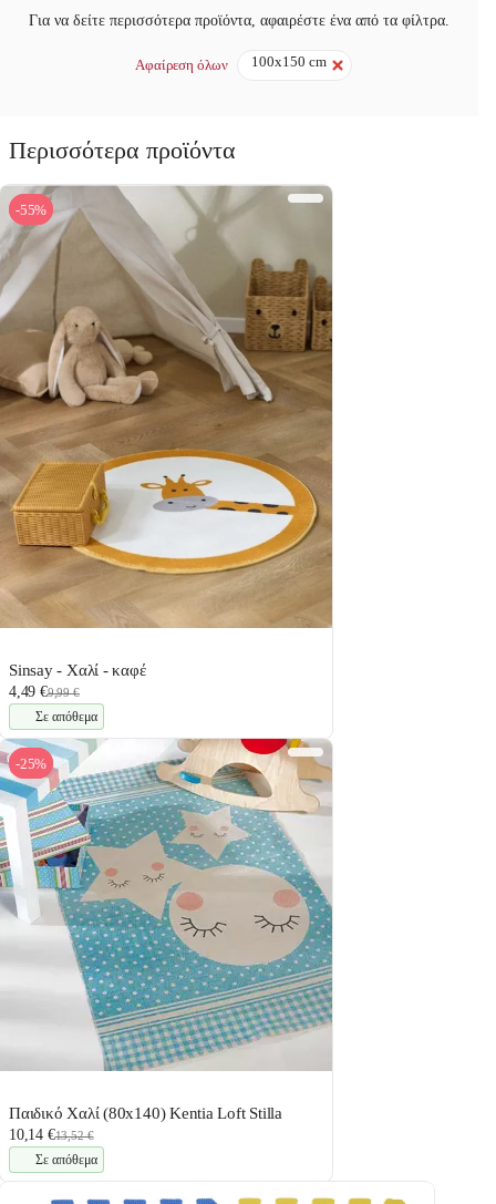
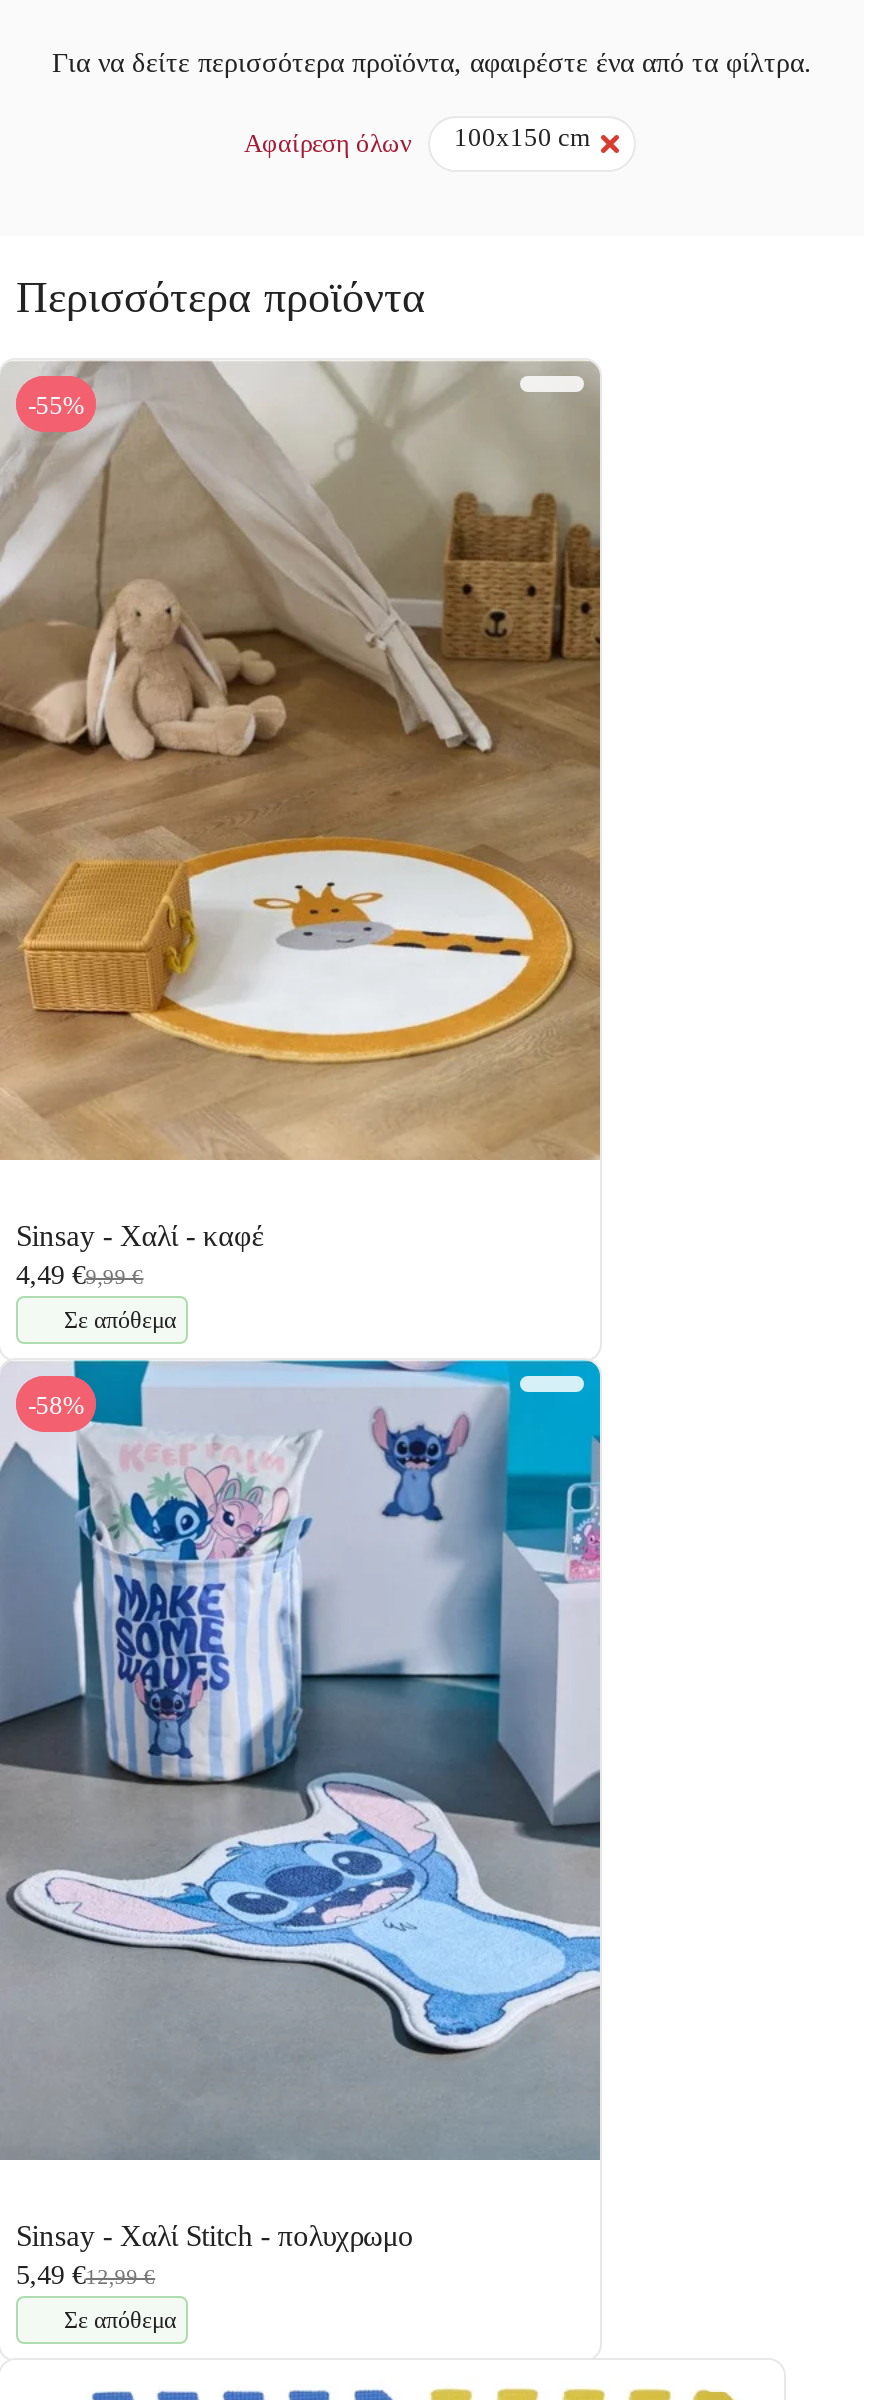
- [image]
- -25%
+ [image]
+ -58%

- Παιδικό Χαλί (80x140) Kentia Loft Stilla
- 10,14 €13,52 €
+ Sinsay - Χαλί Stitch - πολυχρωμο
+ 5,49 €12,99 €
